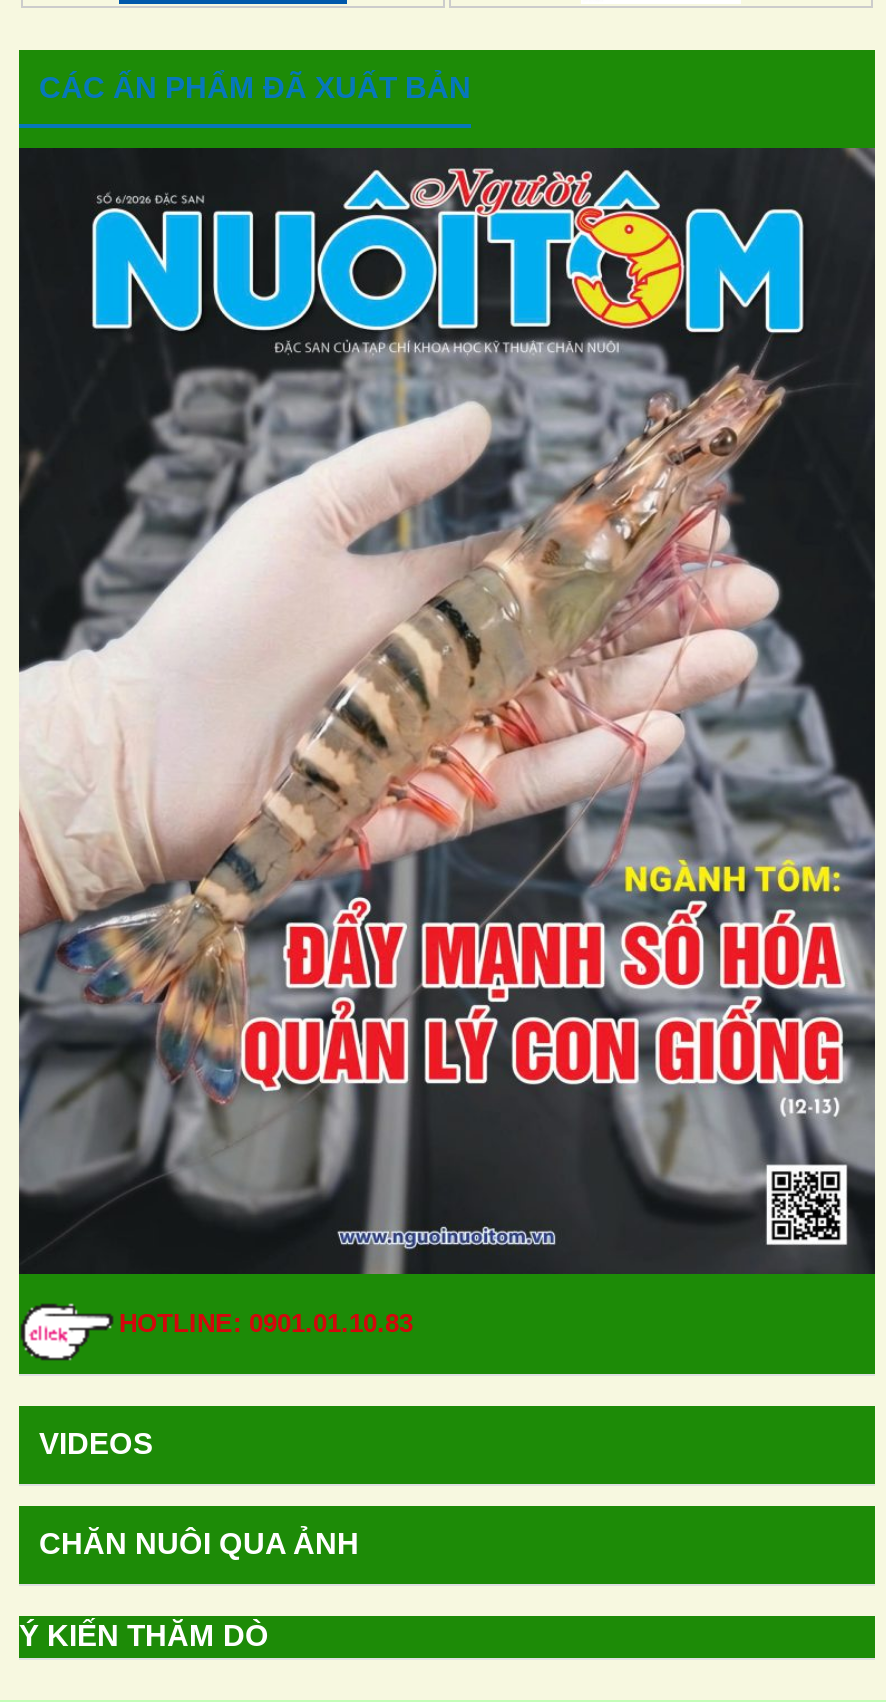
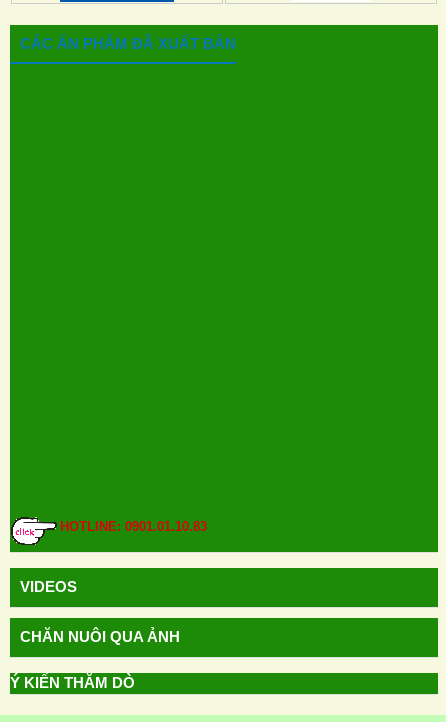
- [image]
